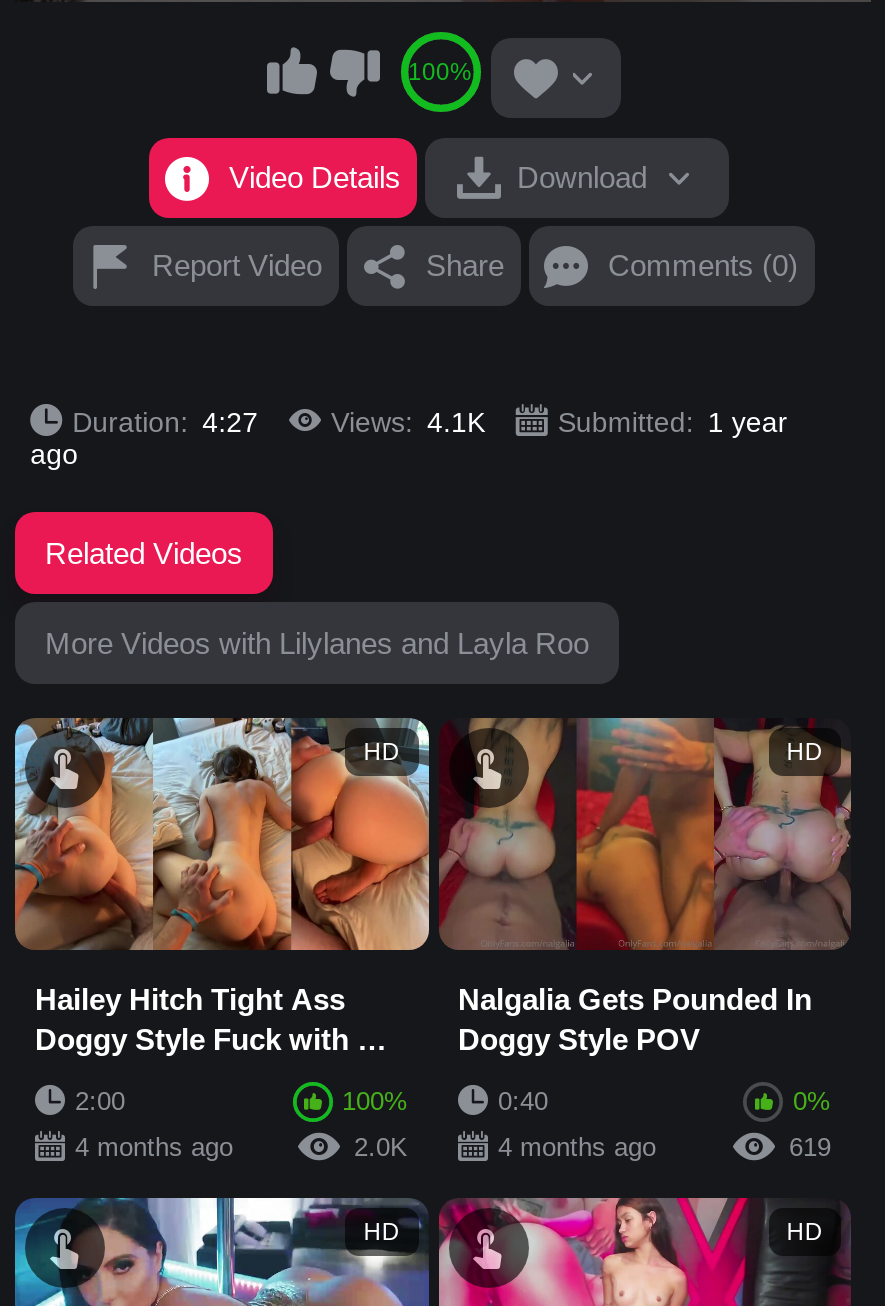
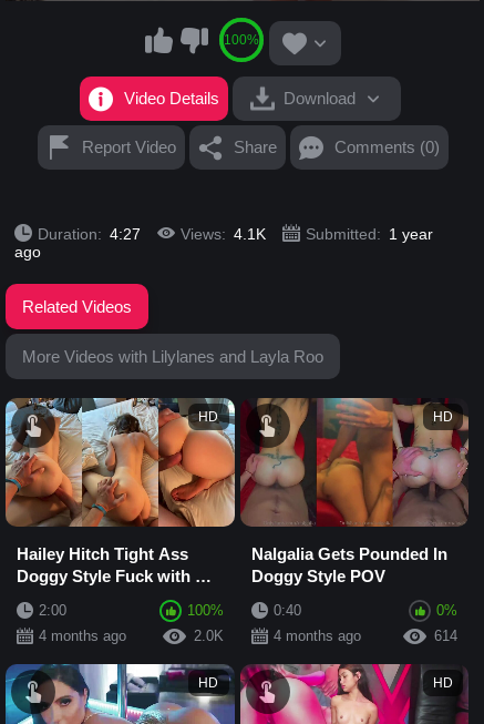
- 619
+ 614
